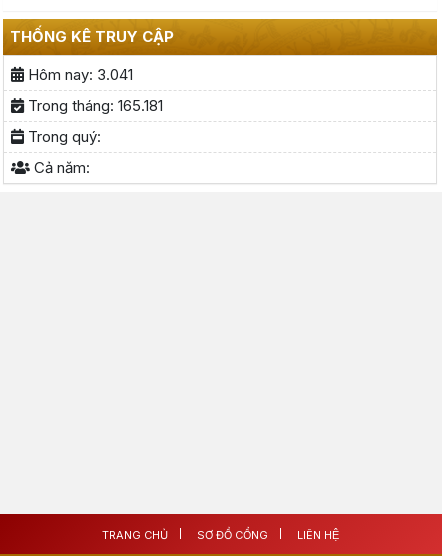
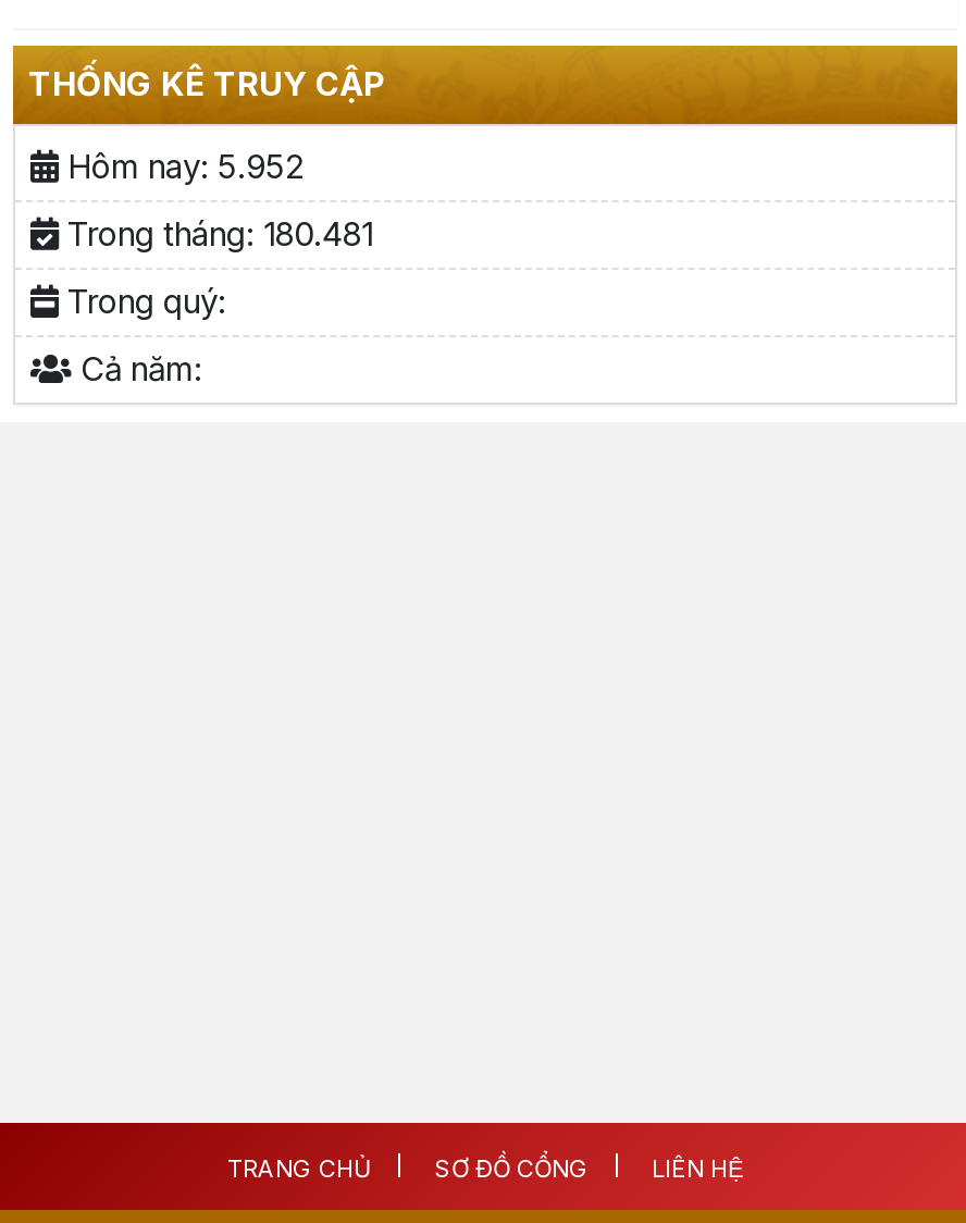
- Hôm nay: 3.041
+ Hôm nay: 5.952

- Trong tháng: 165.181
+ Trong tháng: 180.481
